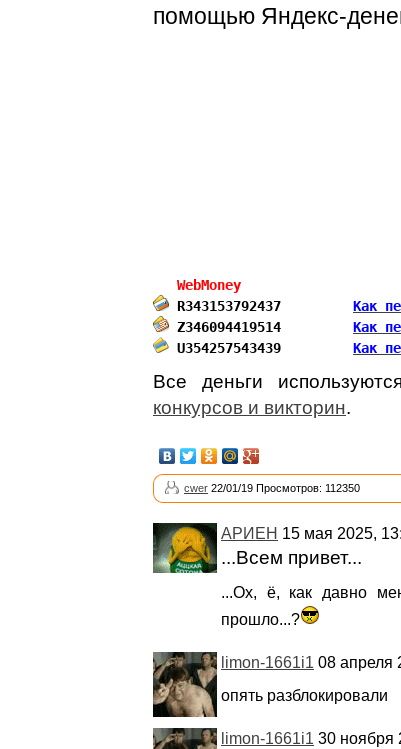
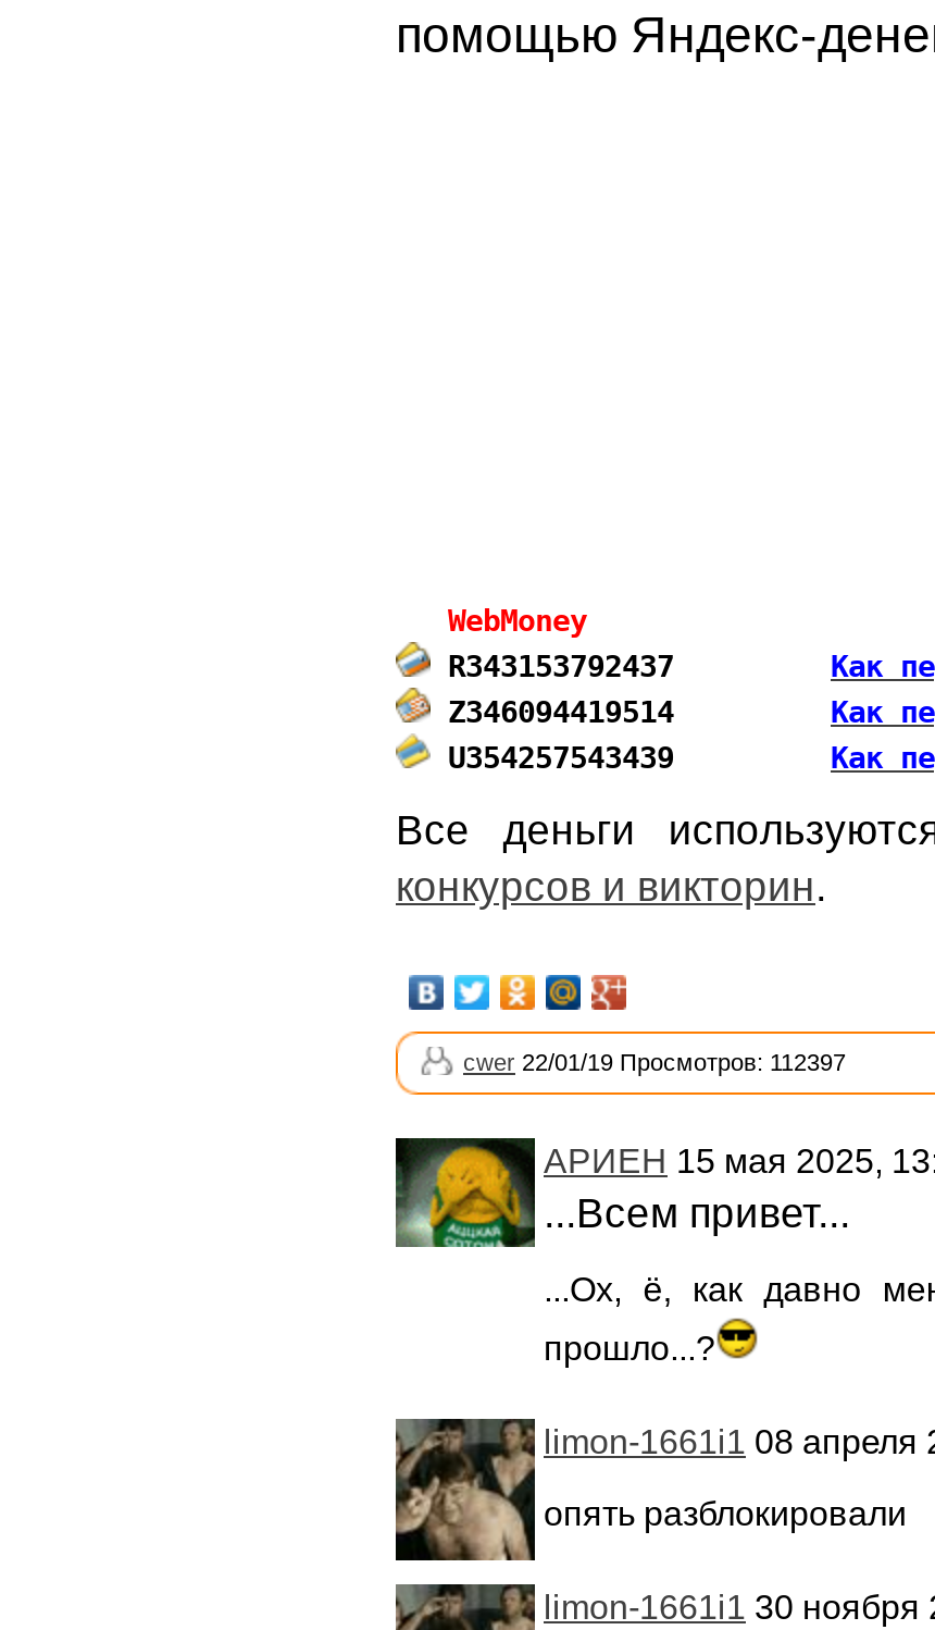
- cwer 22/01/19 Просмотров: 112350
+ cwer 22/01/19 Просмотров: 112397
